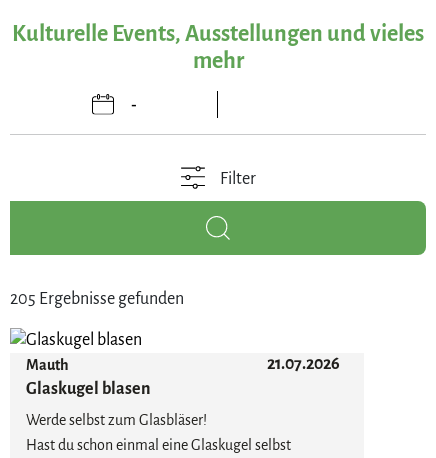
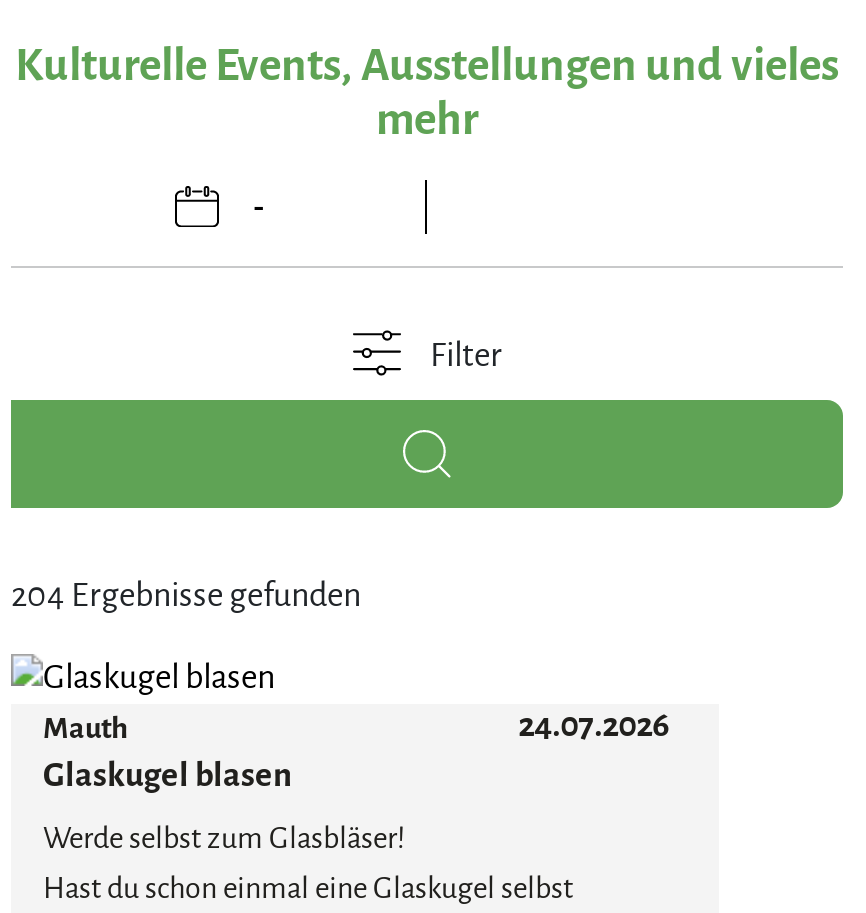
- 205 Ergebnisse gefunden
+ 204 Ergebnisse gefunden

- 21.07.2026
+ 24.07.2026
